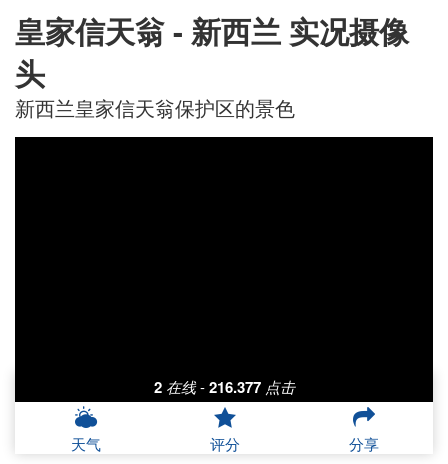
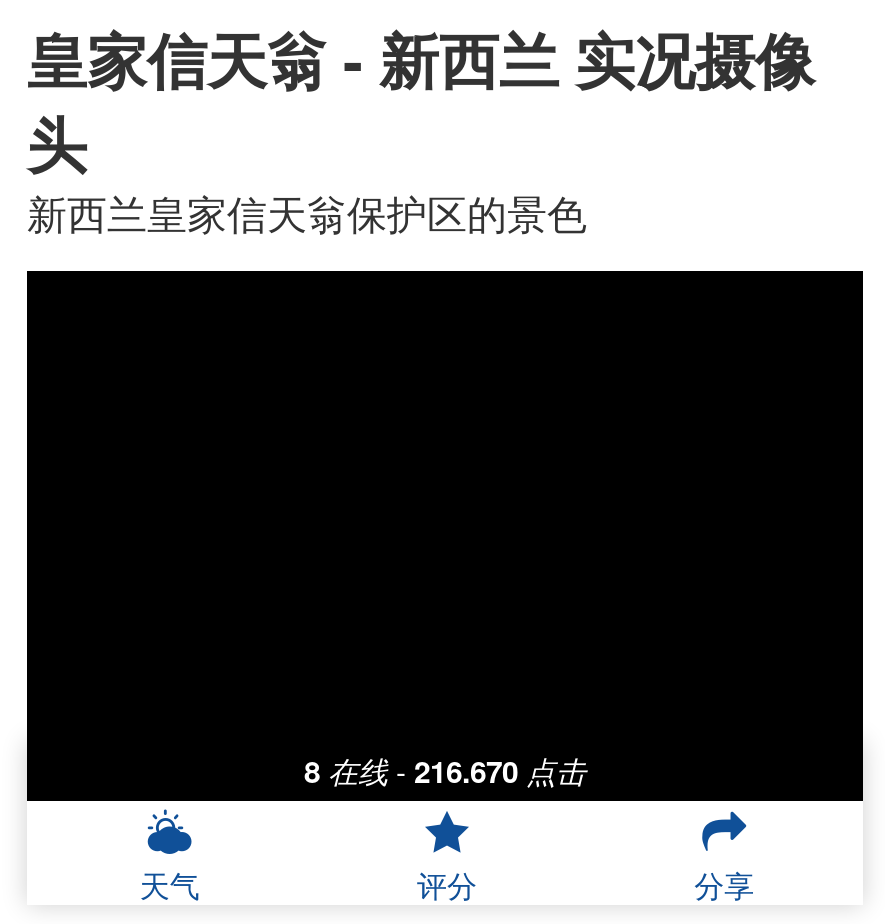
- 2 在线 - 216.377 点击
+ 8 在线 - 216.670 点击
